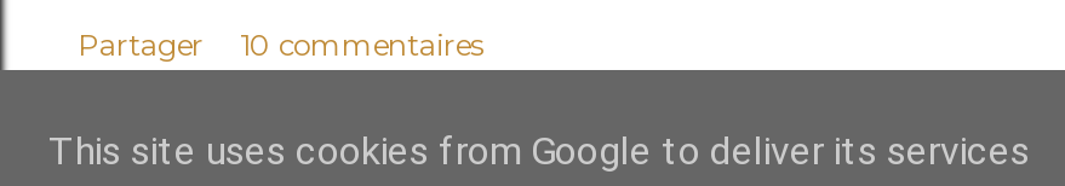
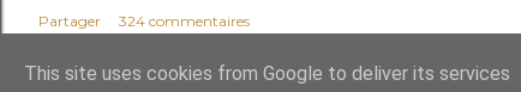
- 10 commentaires
+ 324 commentaires
